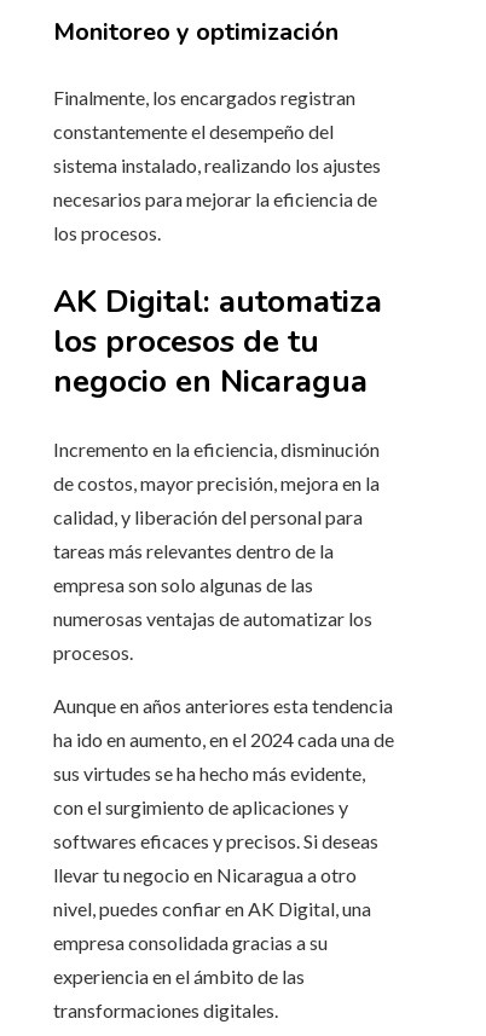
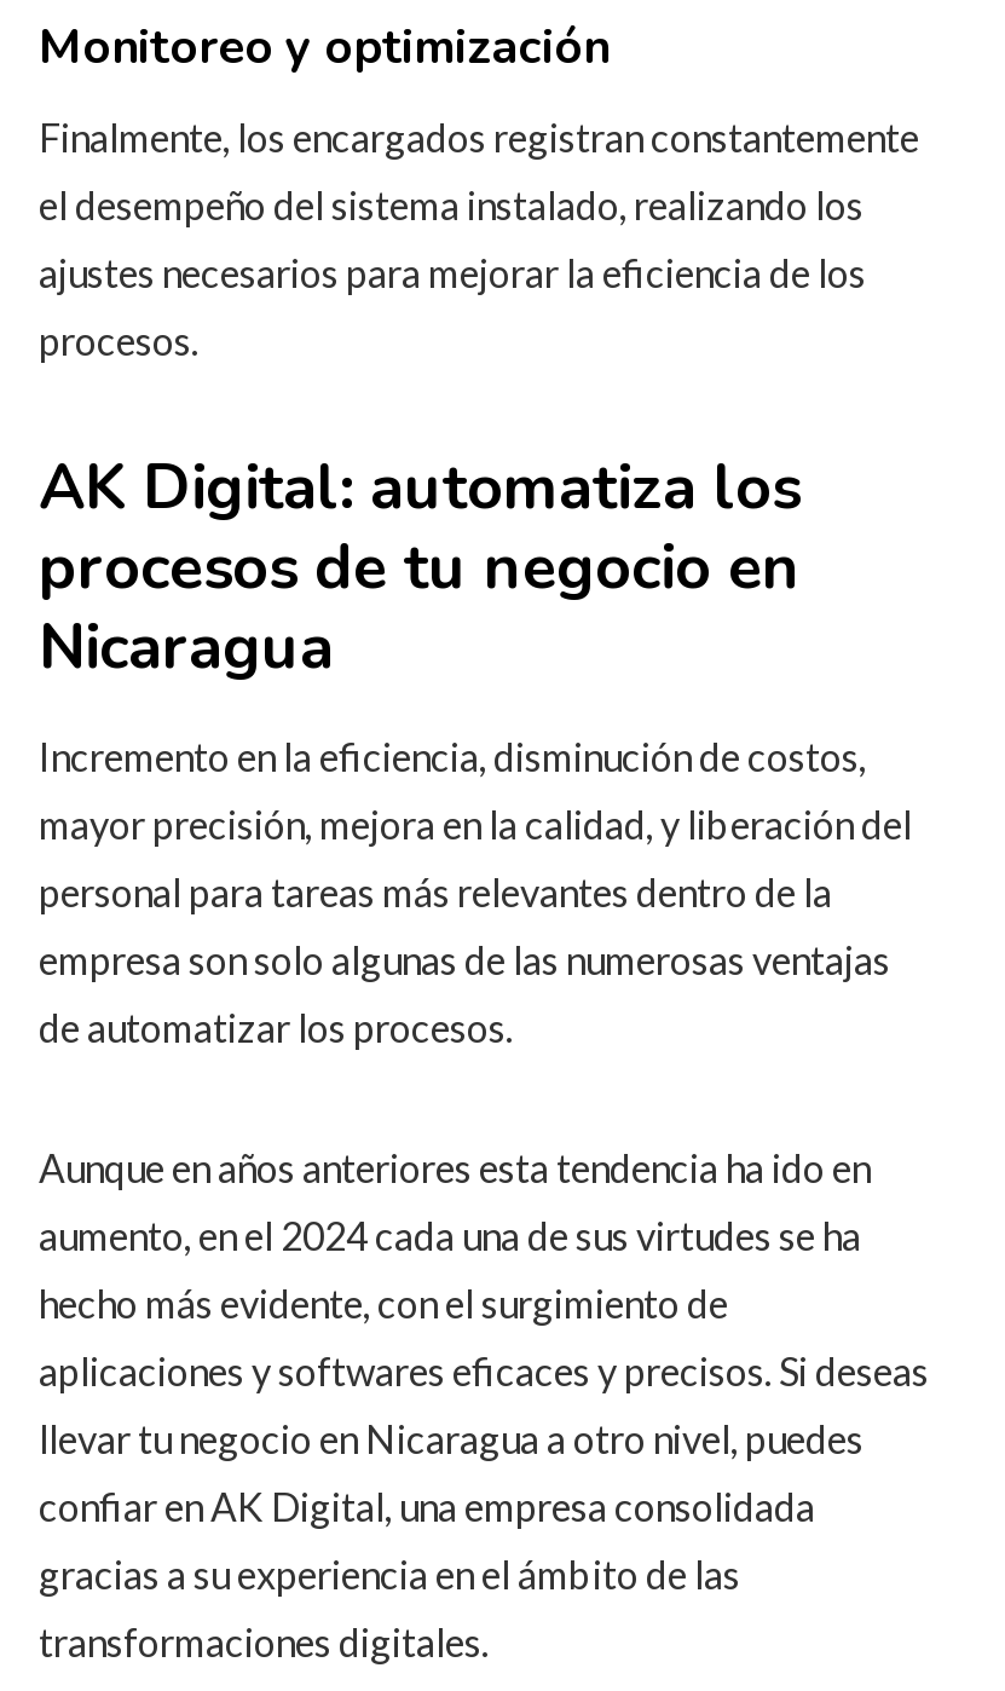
- Finalmente, los encargados registran
- constantemente el desempeño del
- sistema instalado, realizando los ajustes
- necesarios para mejorar la eficiencia de
- los procesos.
- AK Digital: automatiza
- los procesos de tu
- negocio en Nicaragua
- Incremento en la eficiencia, disminución
- de costos, mayor precisión, mejora en la
- calidad, y liberación del personal para
- tareas más relevantes dentro de la
- empresa son solo algunas de las
- numerosas ventajas de automatizar los
+ Finalmente, los encargados registran constantemente
+ el desempeño del sistema instalado, realizando los
+ ajustes necesarios para mejorar la eficiencia de los

moved up: procesos.

- Aunque en años anteriores esta tendencia
- ha ido en aumento, en el 2024 cada una de
- sus virtudes se ha hecho más evidente,
- con el surgimiento de aplicaciones y
- softwares eficaces y precisos. Si deseas
- llevar tu negocio en Nicaragua a otro
- nivel, puedes confiar en AK Digital, una
- empresa consolidada gracias a su
- experiencia en el ámbito de las
+ AK Digital: automatiza los
+ procesos de tu negocio en
+ Nicaragua
+ Incremento en la eficiencia, disminución de costos,
+ mayor precisión, mejora en la calidad, y liberación del
+ personal para tareas más relevantes dentro de la
+ empresa son solo algunas de las numerosas ventajas
+ de automatizar los procesos.
+ Aunque en años anteriores esta tendencia ha ido en
+ aumento, en el 2024 cada una de sus virtudes se ha
+ hecho más evidente, con el surgimiento de
+ aplicaciones y softwares eficaces y precisos. Si deseas
+ llevar tu negocio en Nicaragua a otro nivel, puedes
+ confiar en AK Digital, una empresa consolidada
+ gracias a su experiencia en el ámbito de las
